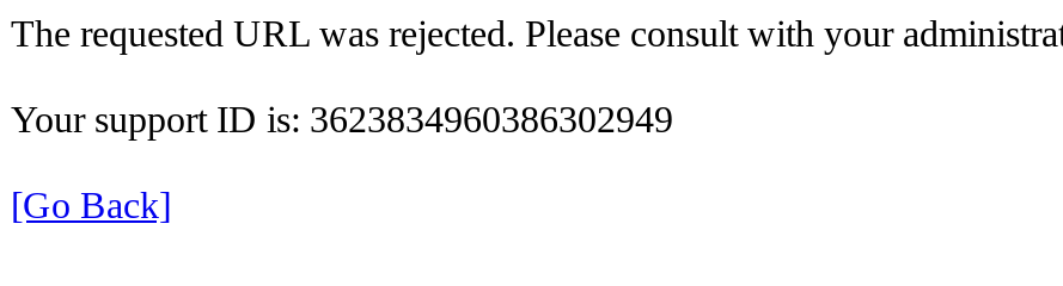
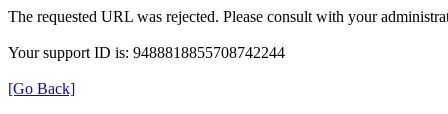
- Your support ID is: 3623834960386302949
+ Your support ID is: 9488818855708742244
